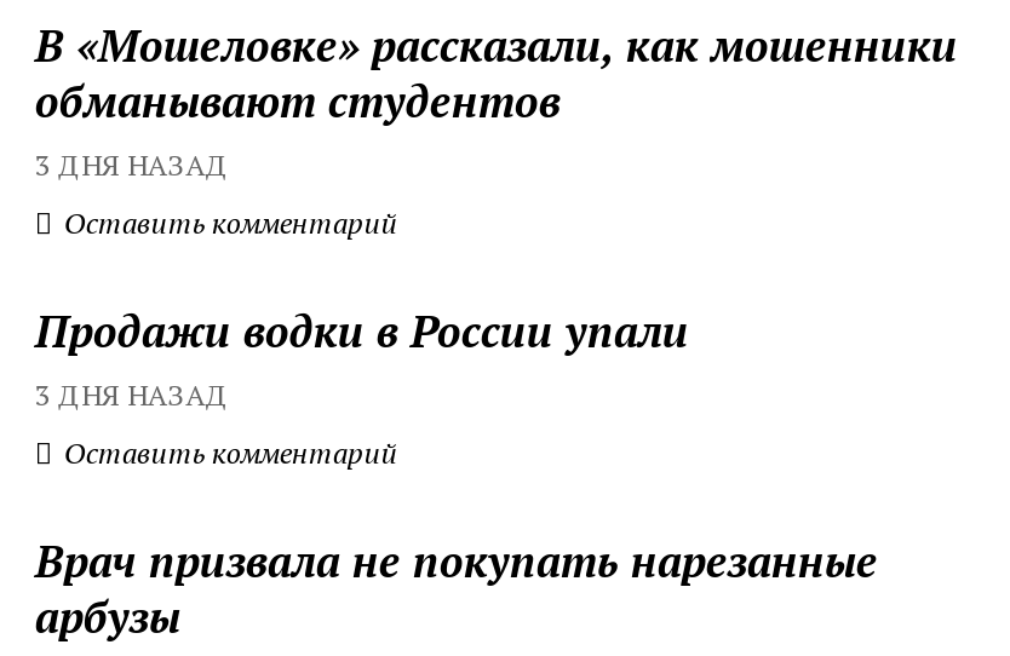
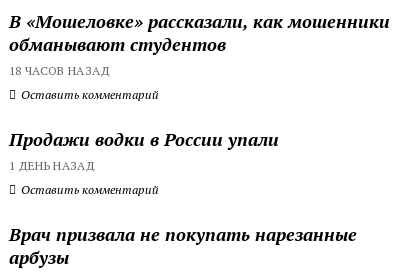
- 3 ДНЯ НАЗАД
+ 18 ЧАСОВ НАЗАД

- 3 ДНЯ НАЗАД
+ 1 ДЕНЬ НАЗАД
